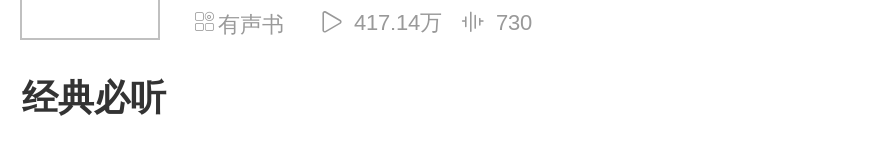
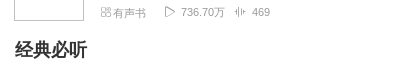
- 417.14万
+ 736.70万

- 730
+ 469
